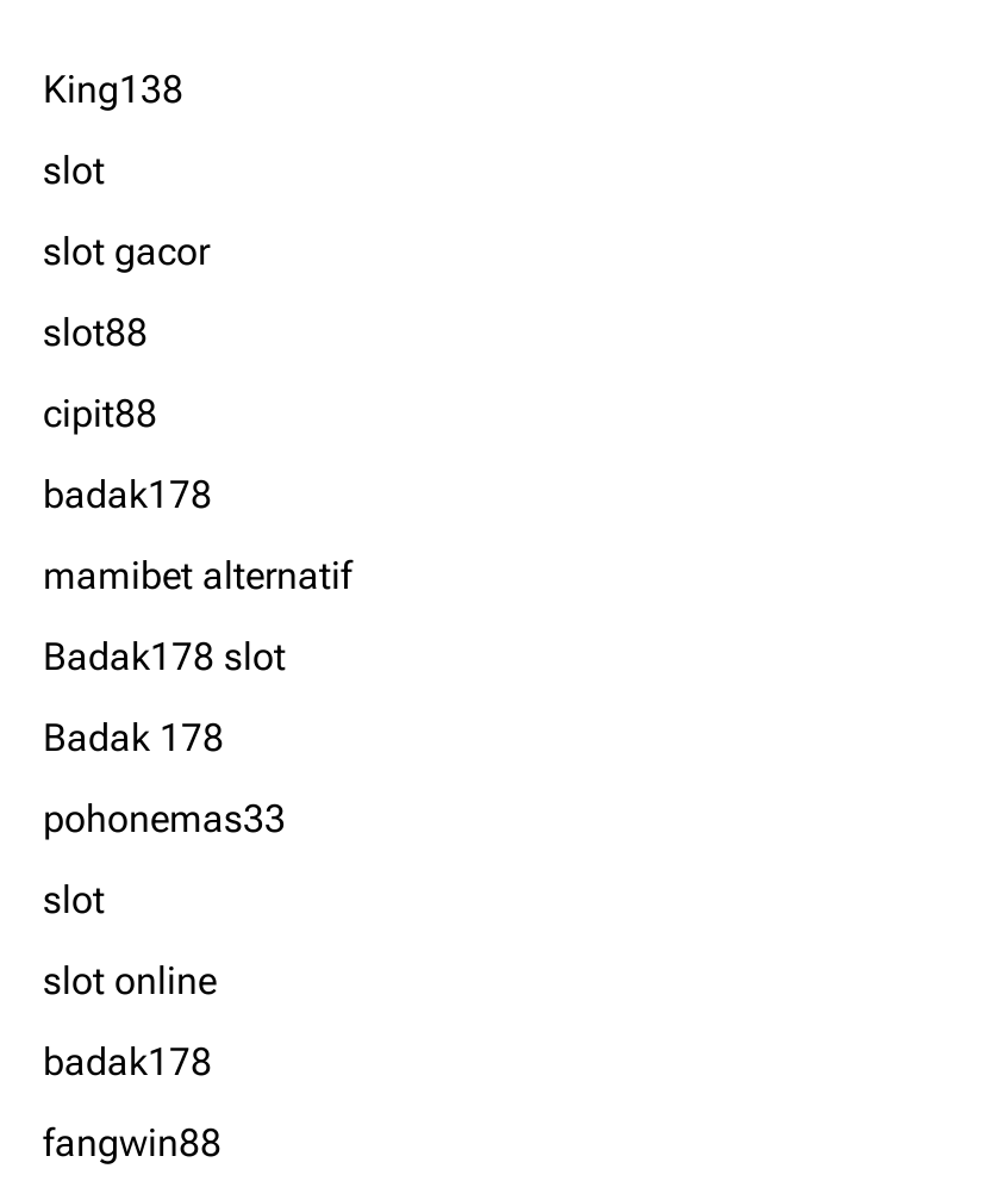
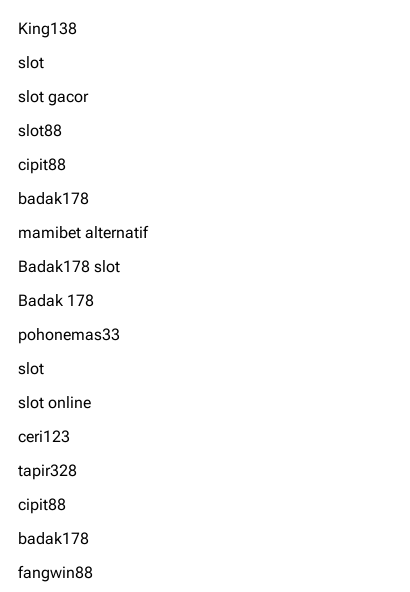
+ ceri123
+ tapir328
+ cipit88
